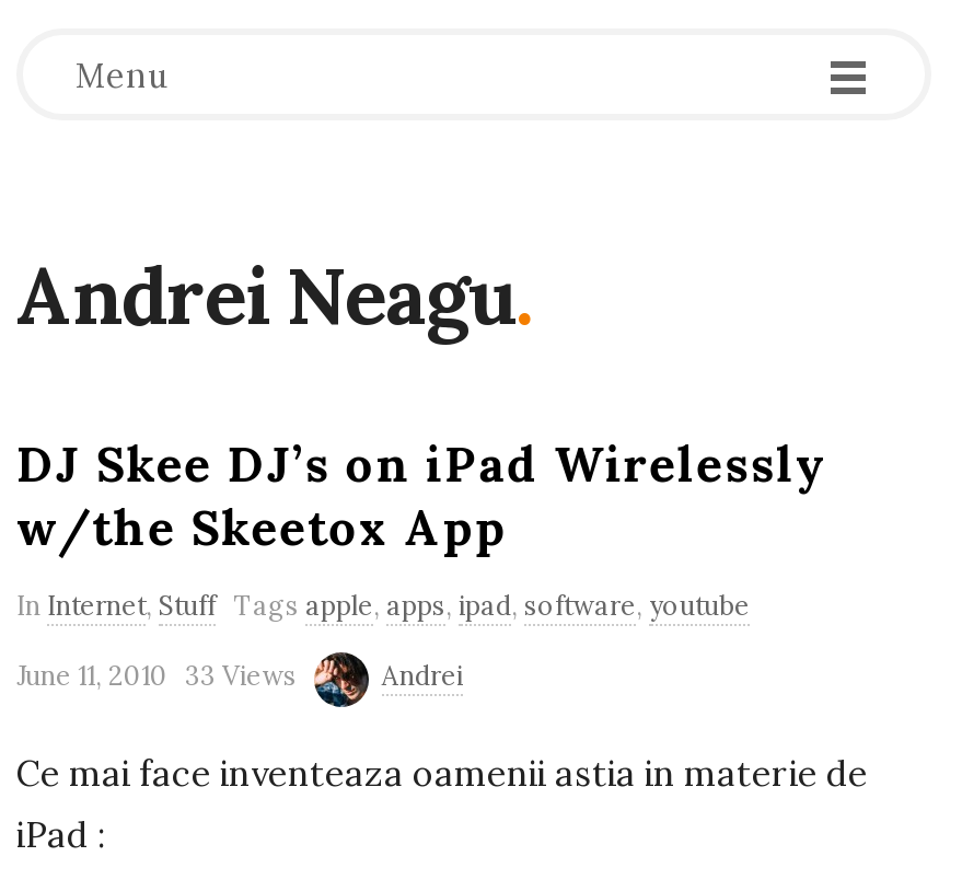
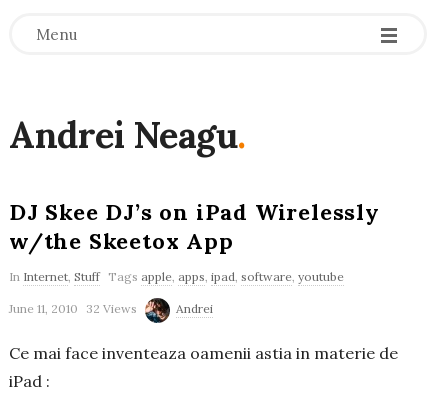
- June 11, 2010 33 Views
+ June 11, 2010 32 Views
